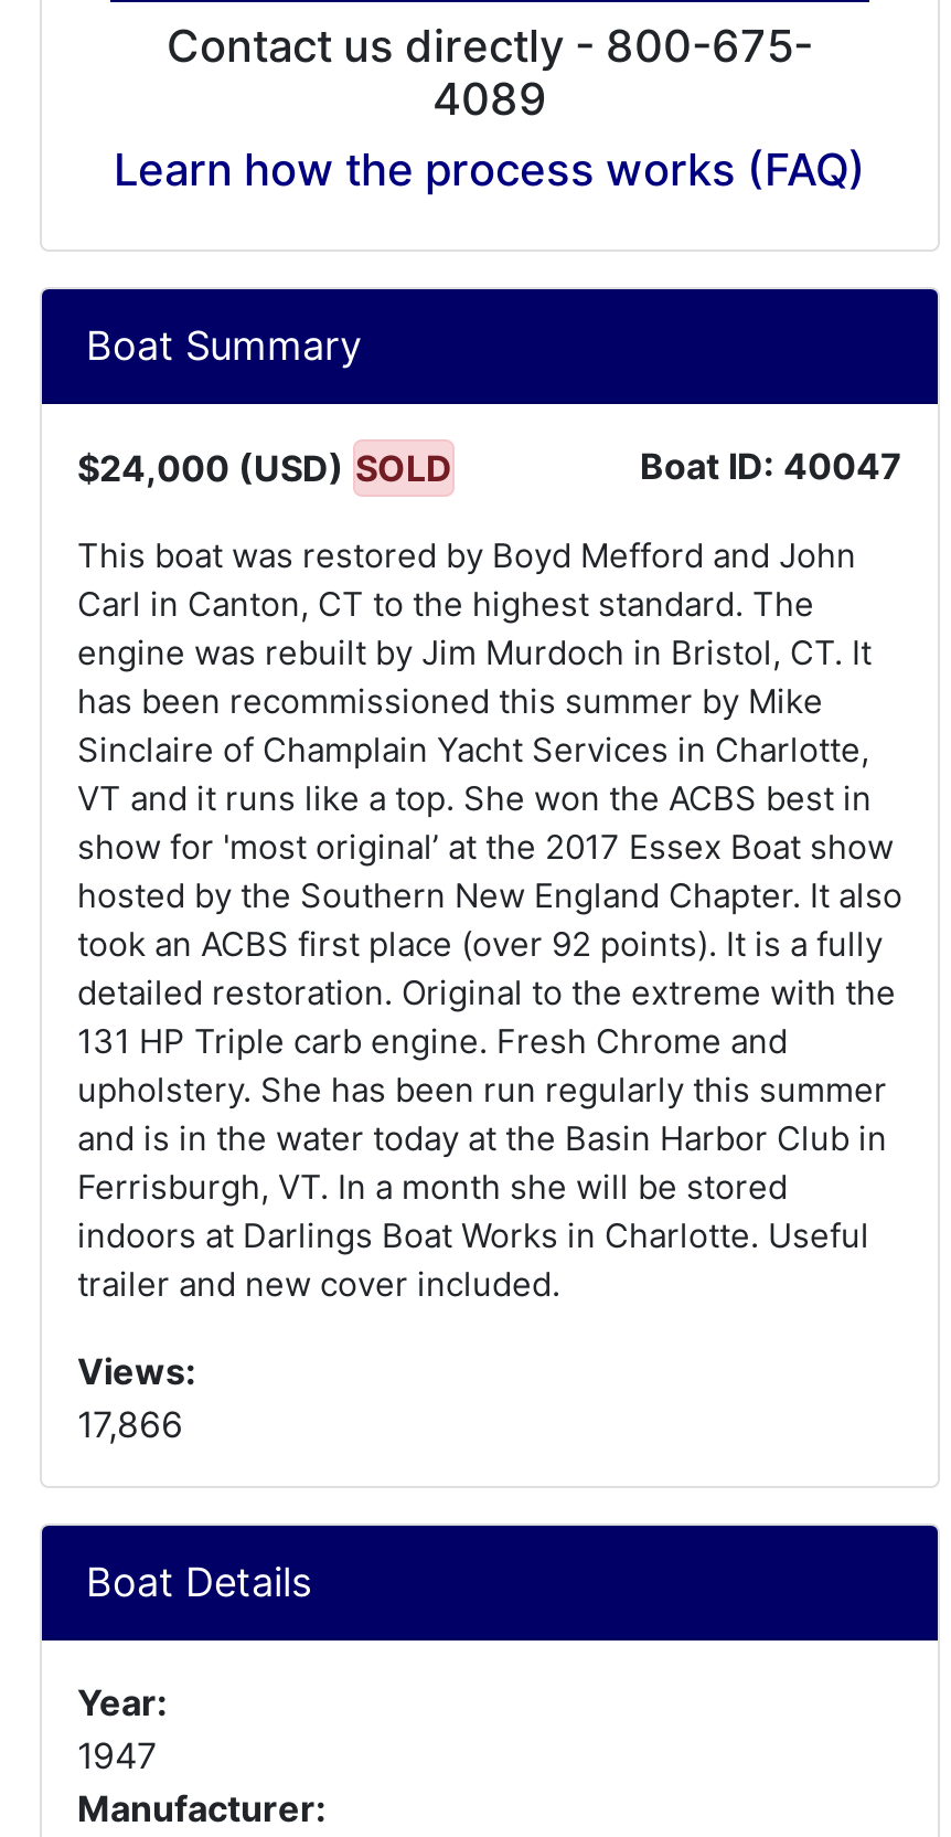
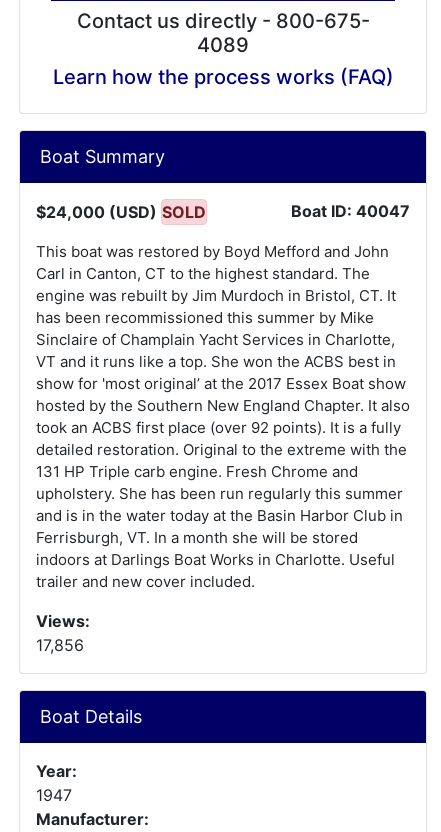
- 17,866
+ 17,856
